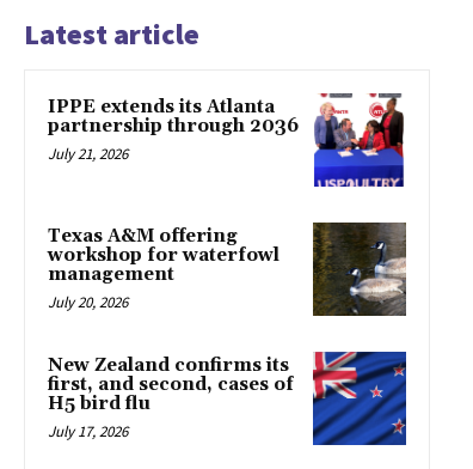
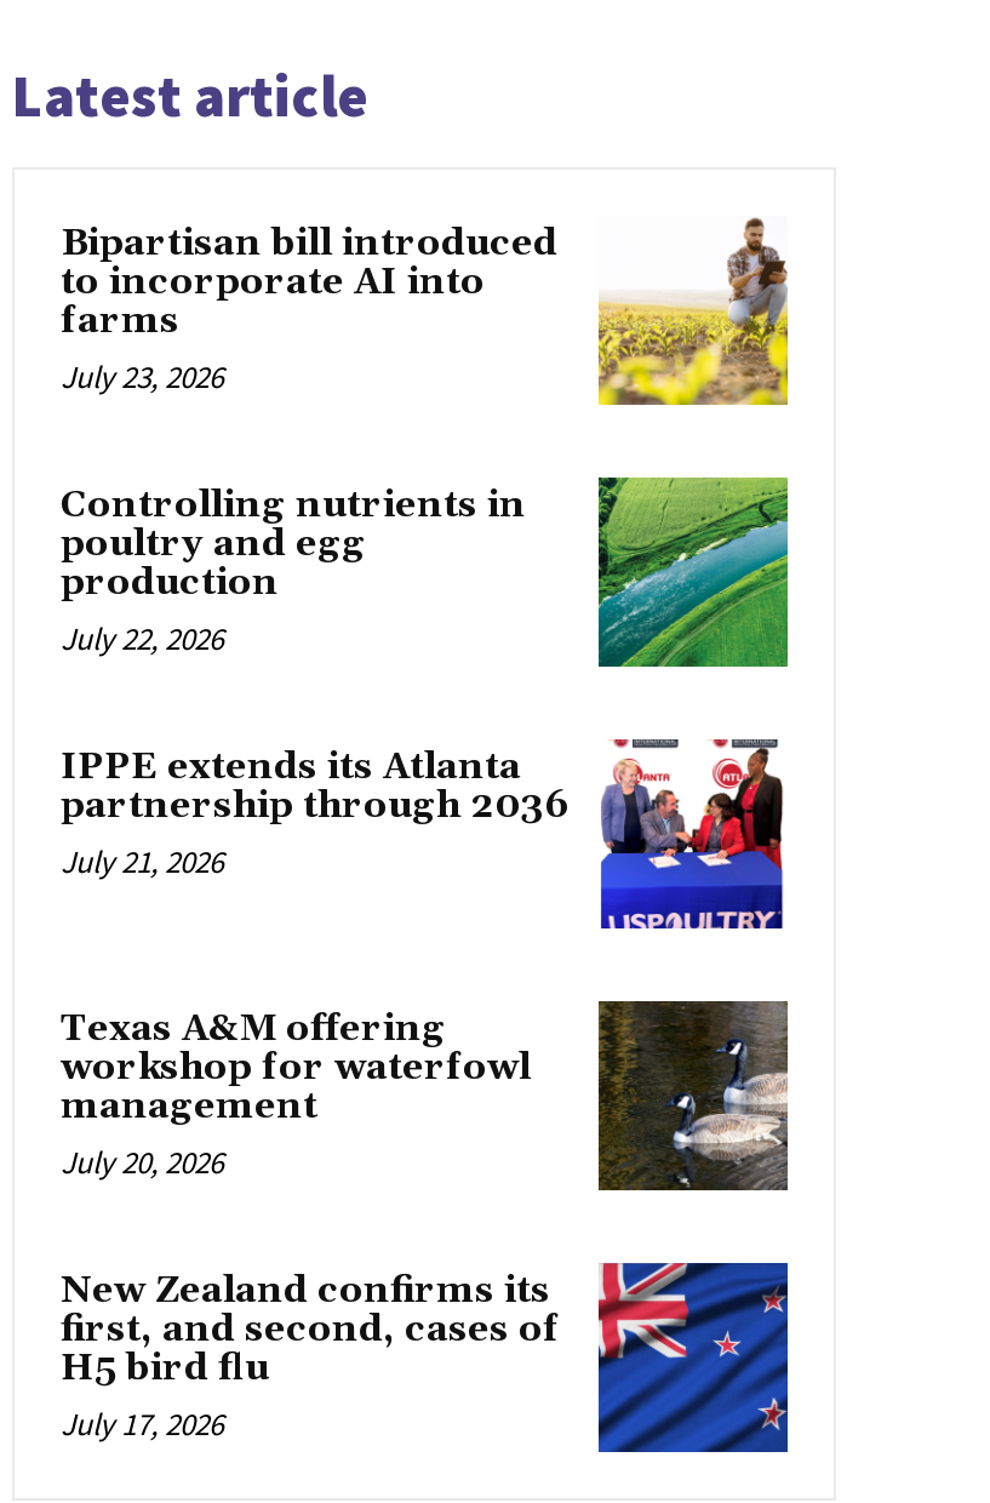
+ [image]
+ Bipartisan bill introduced
+ to incorporate AI into
+ farms
+ July 23, 2026
+ Controlling nutrients in
+ poultry and egg
+ production
+ July 22, 2026

+ [image]
